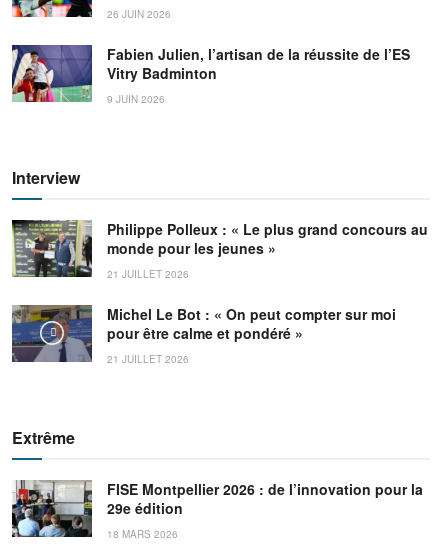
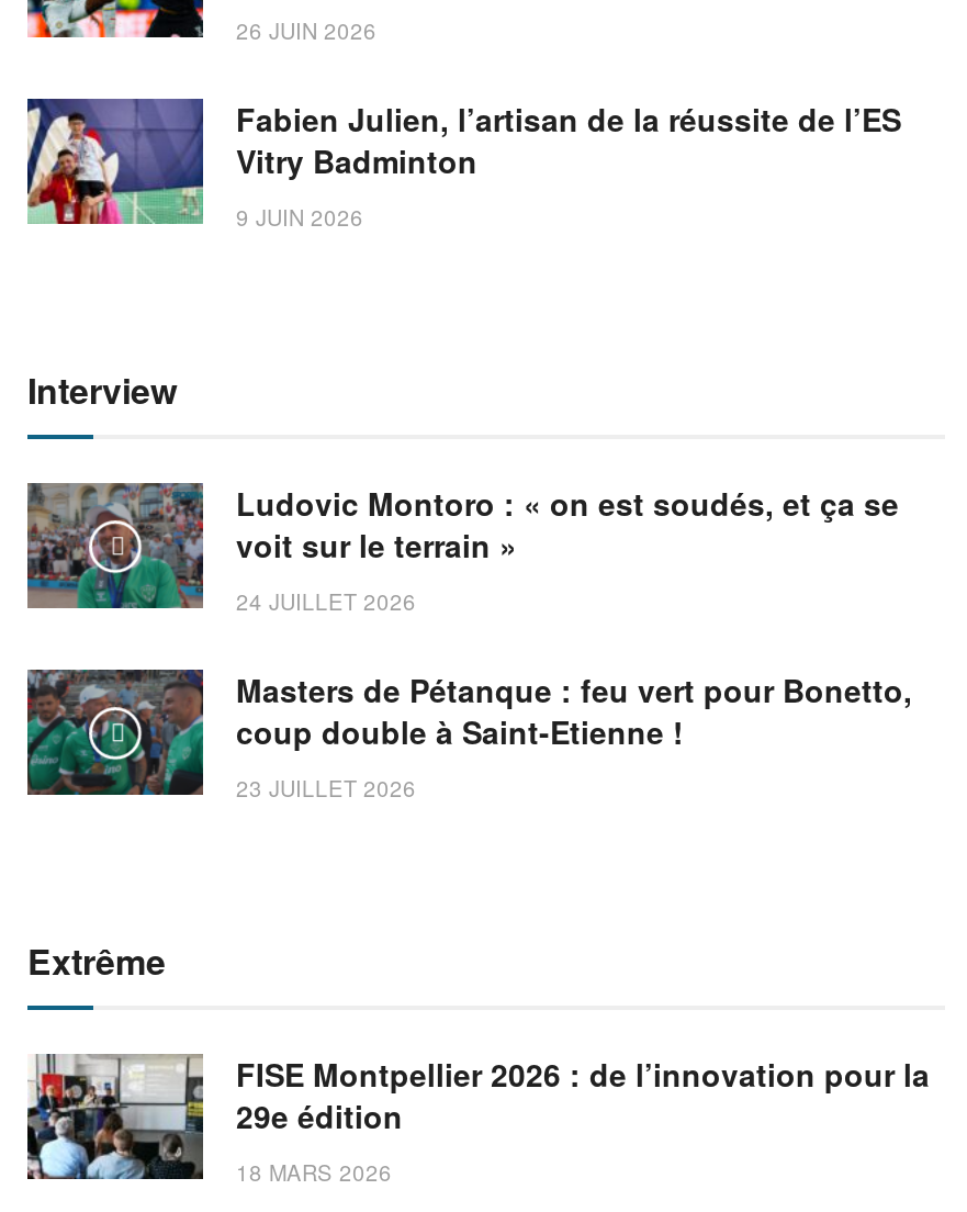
- [image]
- Philippe Polleux : « Le plus grand concours au
- monde pour les jeunes »
- 21 JUILLET 2026
+ [image]
+ Ludovic Montoro : « on est soudés, et ça se
+ voit sur le terrain »
+ 24 JUILLET 2026

- [image]
- Michel Le Bot : « On peut compter sur moi
- pour être calme et pondéré »
- 21 JUILLET 2026
+ [image]
+ Masters de Pétanque : feu vert pour Bonetto,
+ coup double à Saint-Etienne !
+ 23 JUILLET 2026
